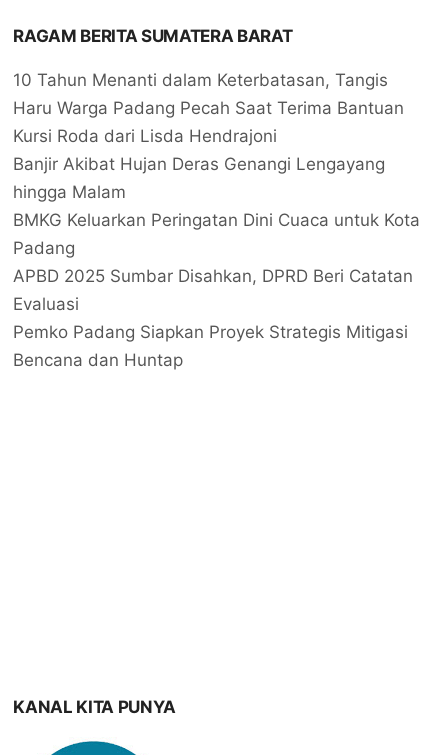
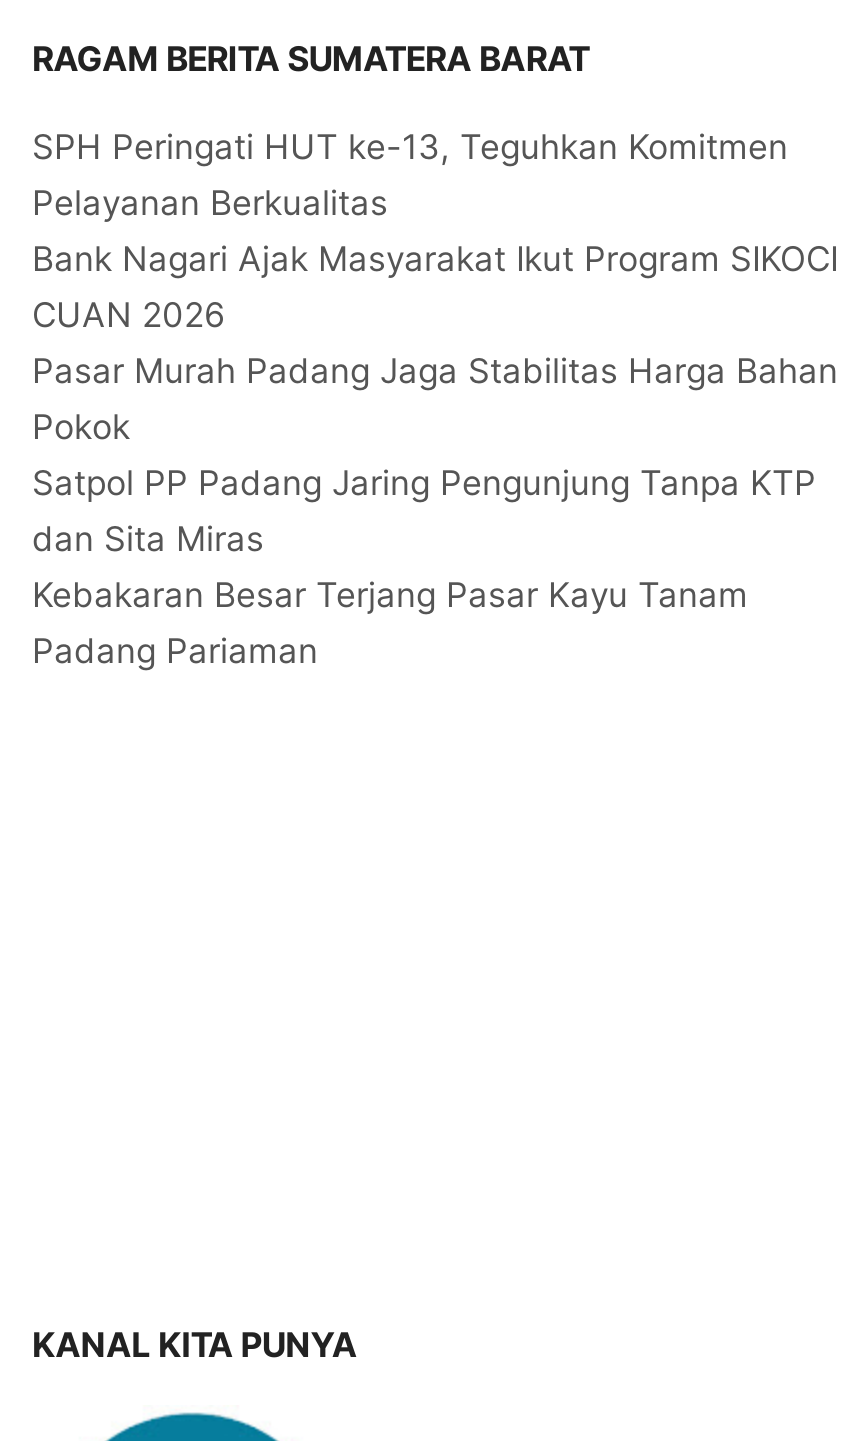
- 10 Tahun Menanti dalam Keterbatasan, Tangis
- Haru Warga Padang Pecah Saat Terima Bantuan
- Kursi Roda dari Lisda Hendrajoni
- Banjir Akibat Hujan Deras Genangi Lengayang
- hingga Malam
- BMKG Keluarkan Peringatan Dini Cuaca untuk Kota
- Padang
- APBD 2025 Sumbar Disahkan, DPRD Beri Catatan
- Evaluasi
- Pemko Padang Siapkan Proyek Strategis Mitigasi
- Bencana dan Huntap
+ SPH Peringati HUT ke-13, Teguhkan Komitmen
+ Pelayanan Berkualitas
+ Bank Nagari Ajak Masyarakat Ikut Program SIKOCI
+ CUAN 2026
+ Pasar Murah Padang Jaga Stabilitas Harga Bahan
+ Pokok
+ Satpol PP Padang Jaring Pengunjung Tanpa KTP
+ dan Sita Miras
+ Kebakaran Besar Terjang Pasar Kayu Tanam
+ Padang Pariaman
